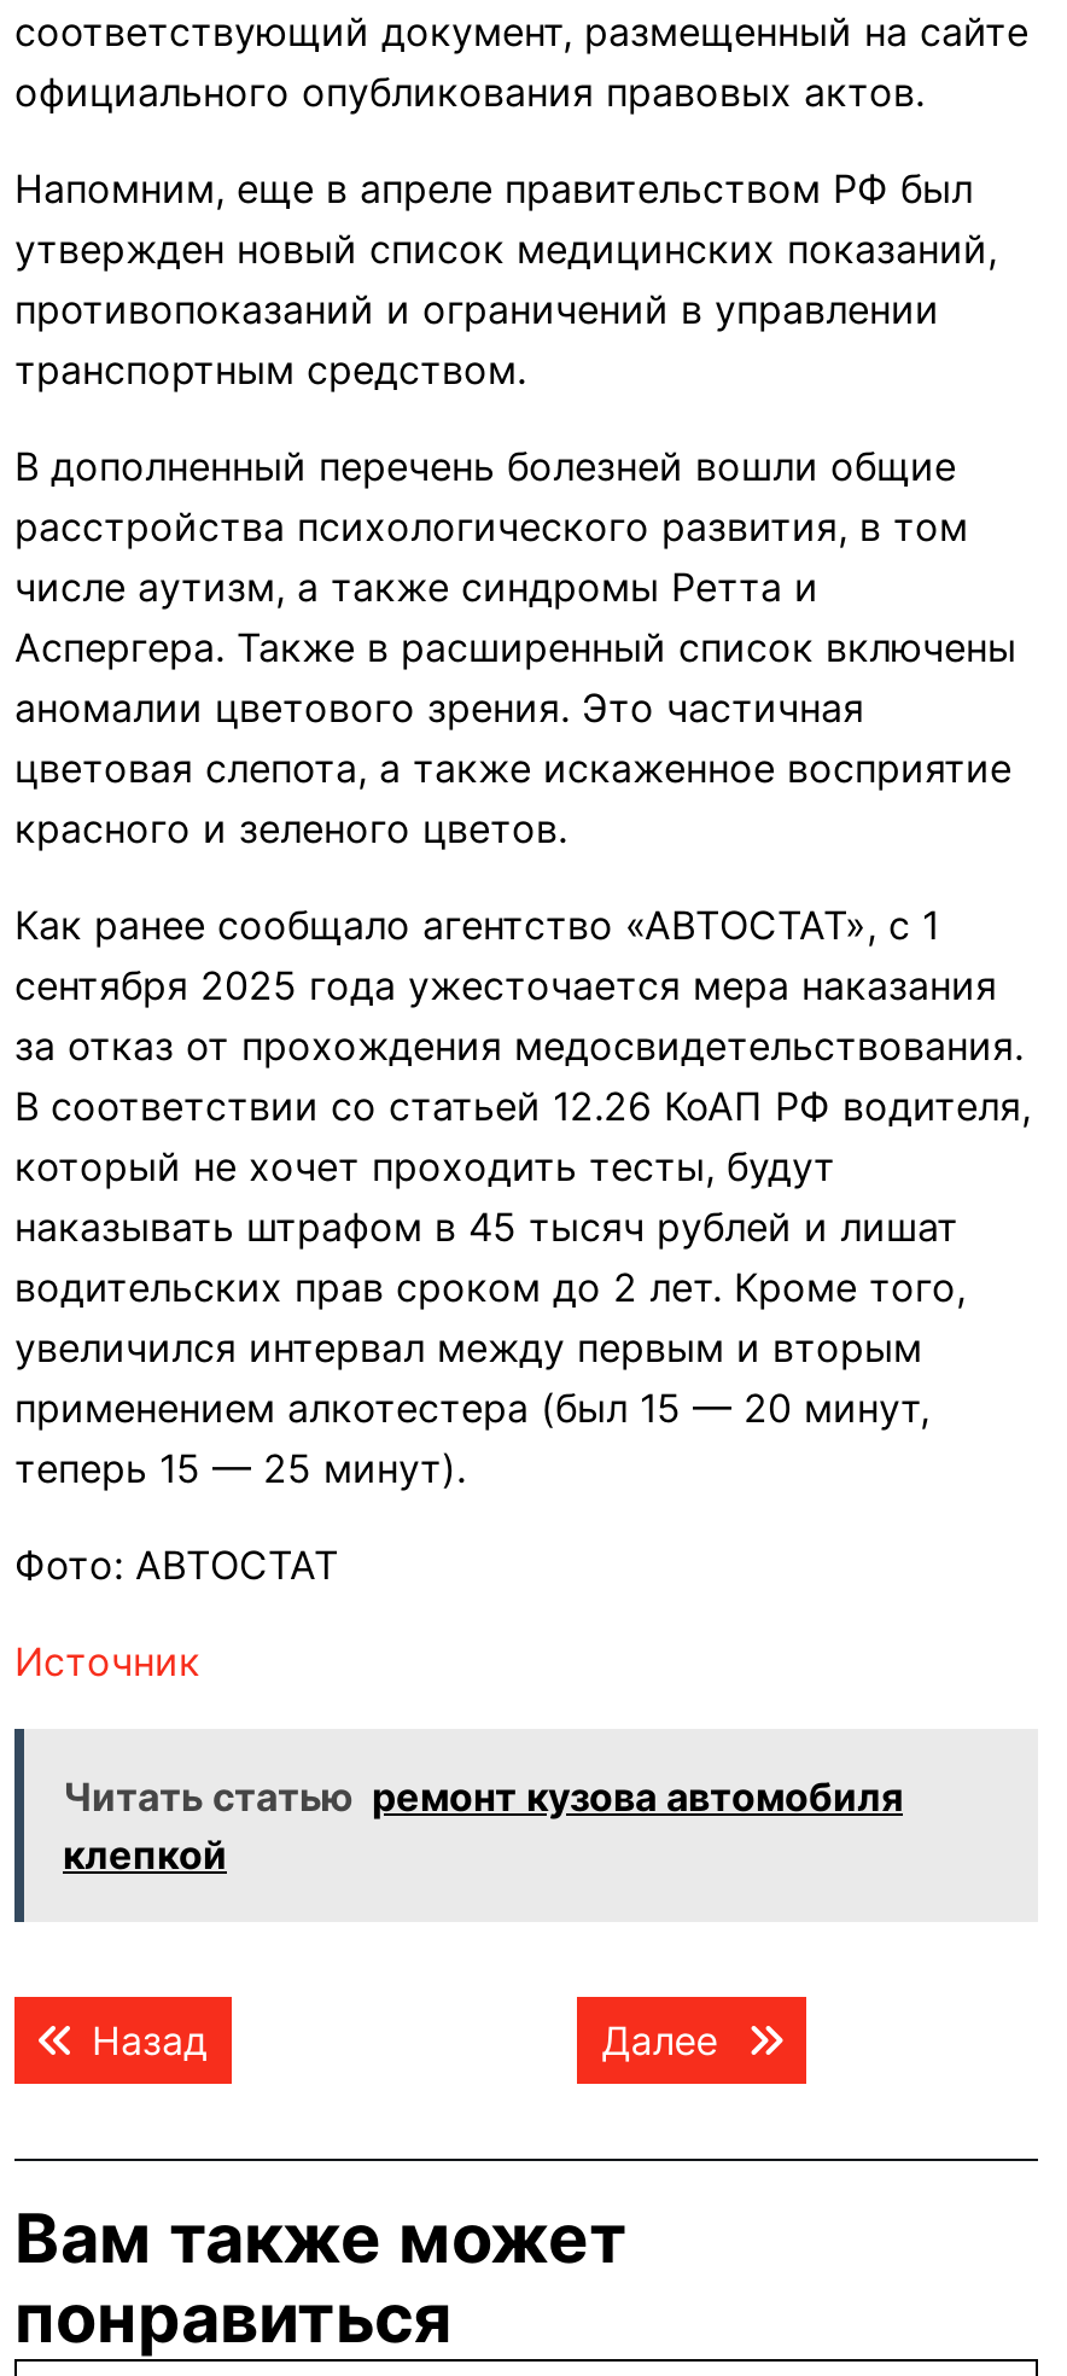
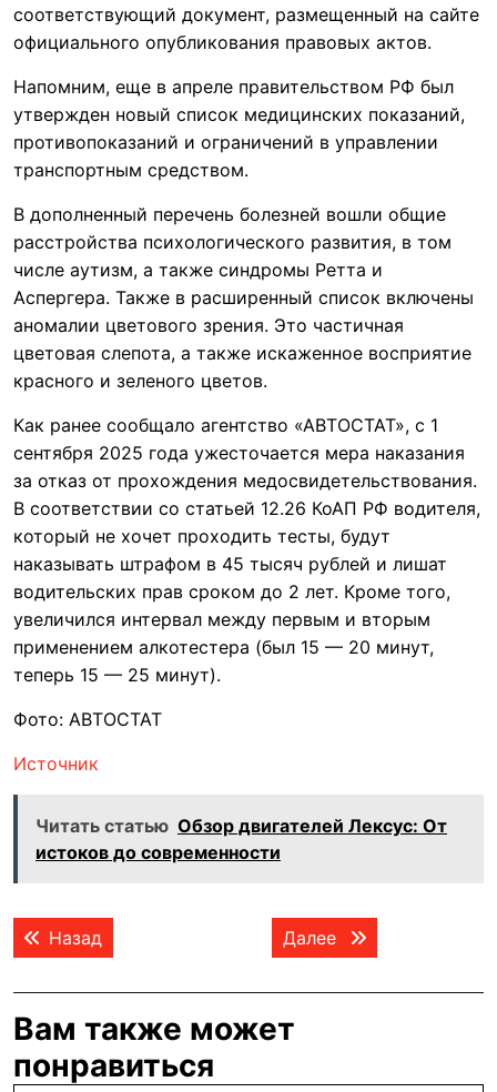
- Читать статью ремонт кузова автомобиля
- клепкой
+ Читать статью Обзор двигателей Лексус: От
+ истоков до современности
